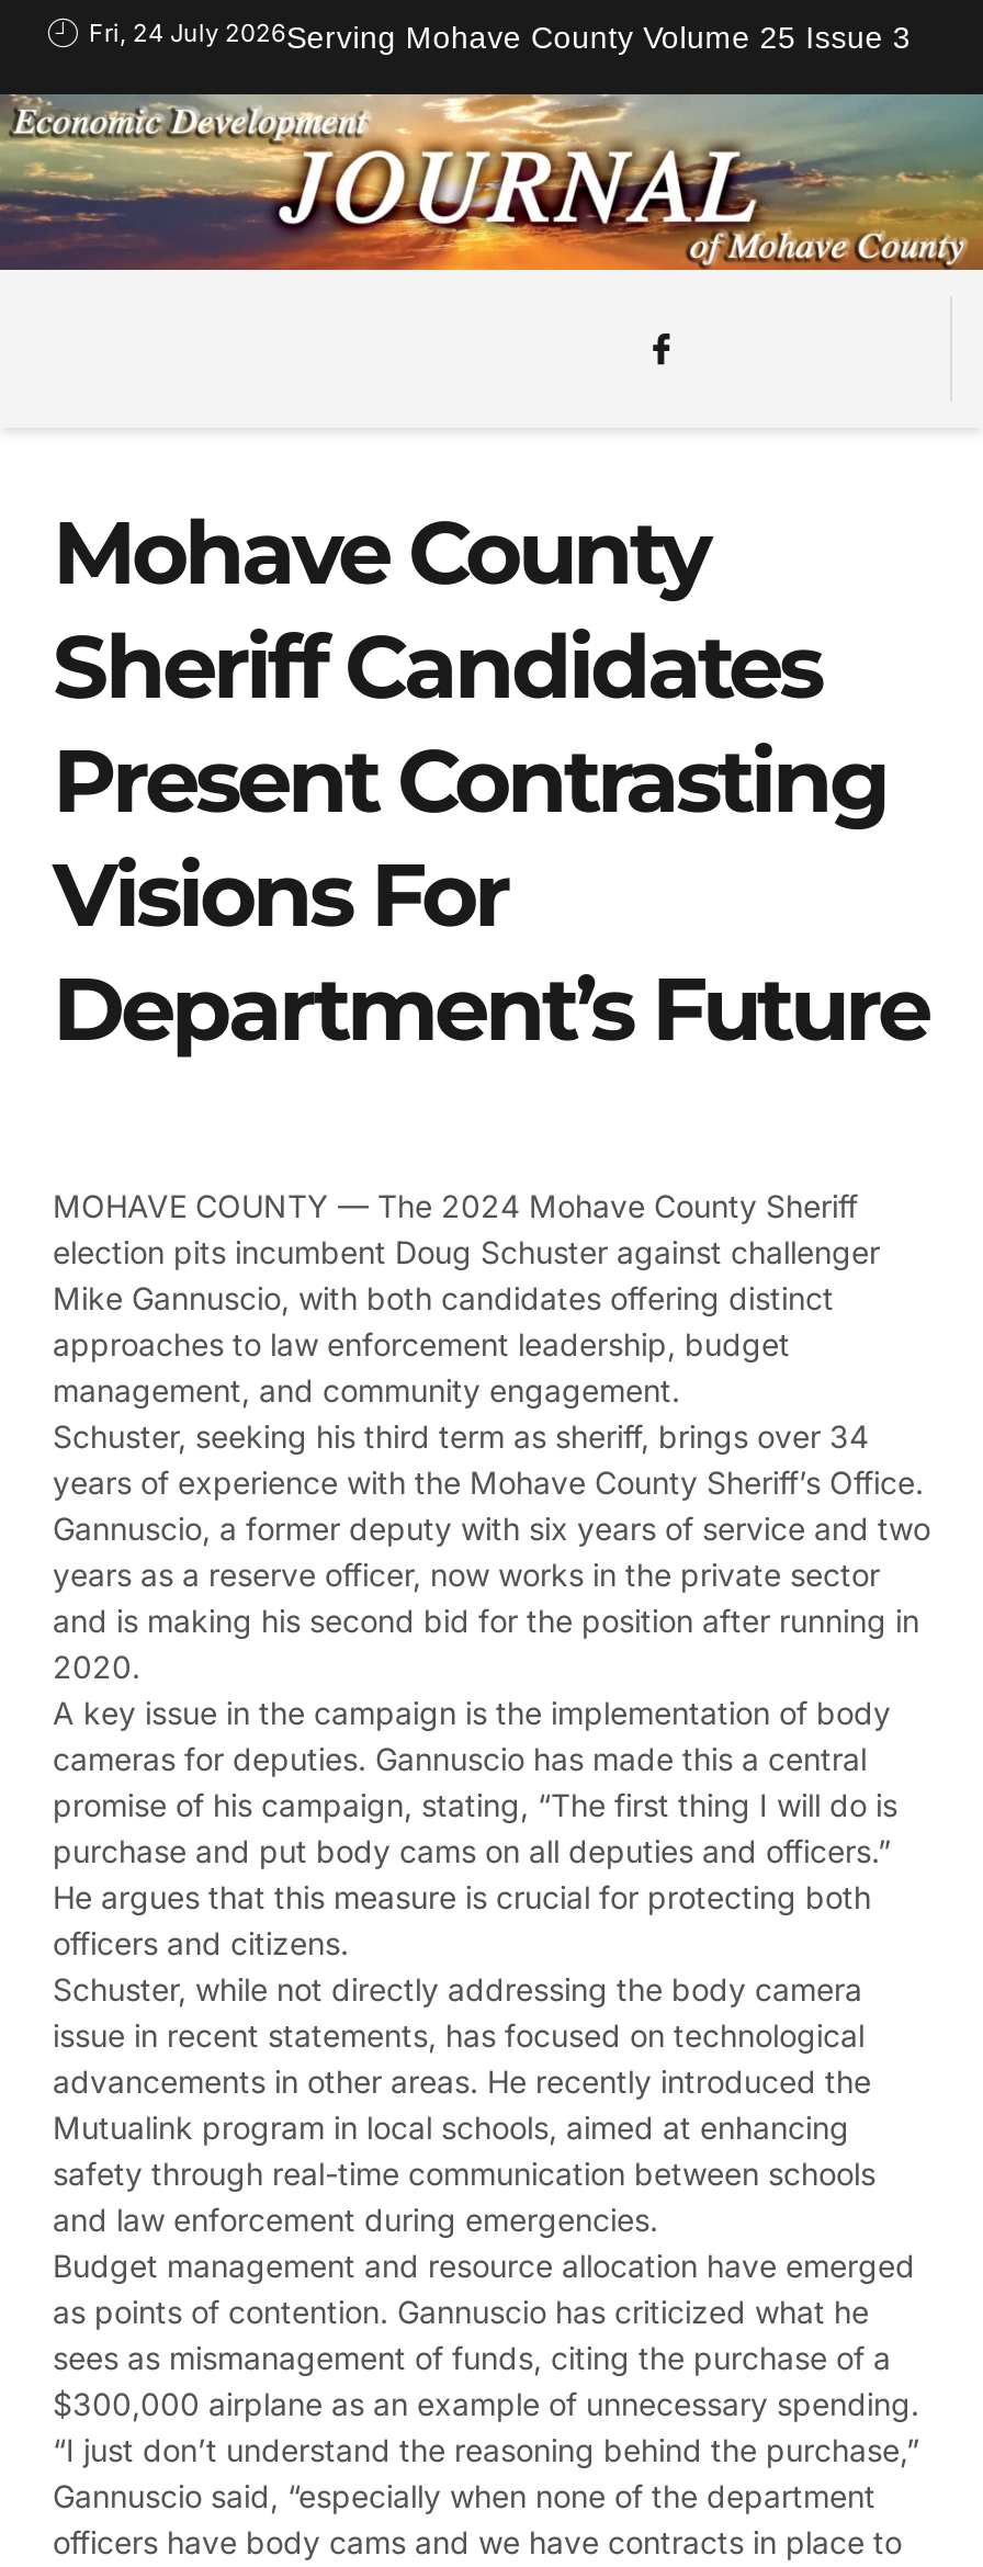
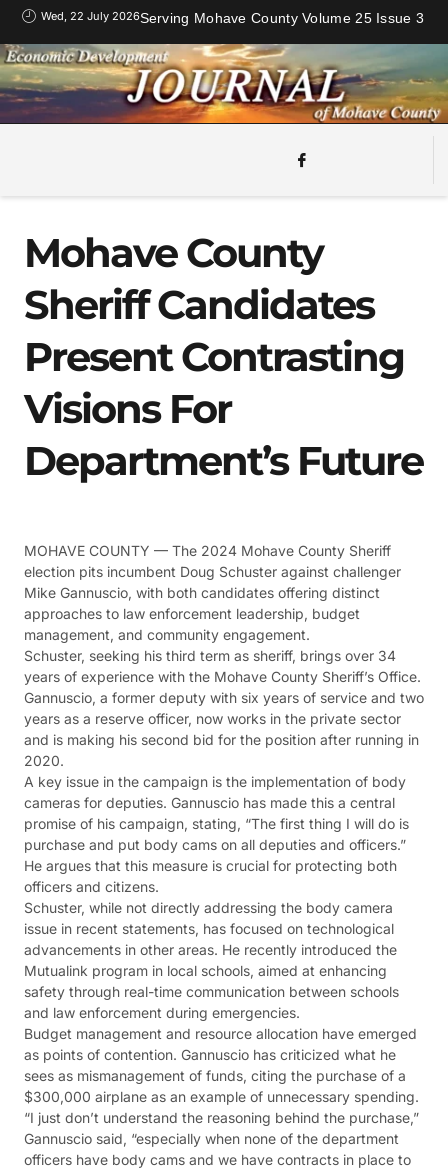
- Fri, 24 July 2026Serving Mohave County Volume 25 Issue 3
+ Wed, 22 July 2026Serving Mohave County Volume 25 Issue 3
